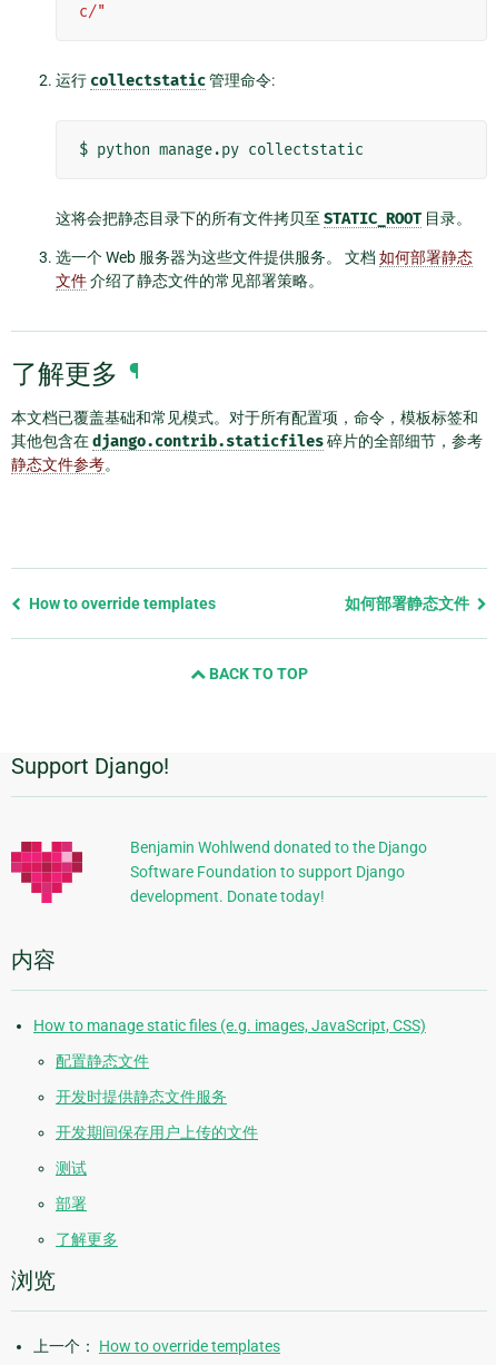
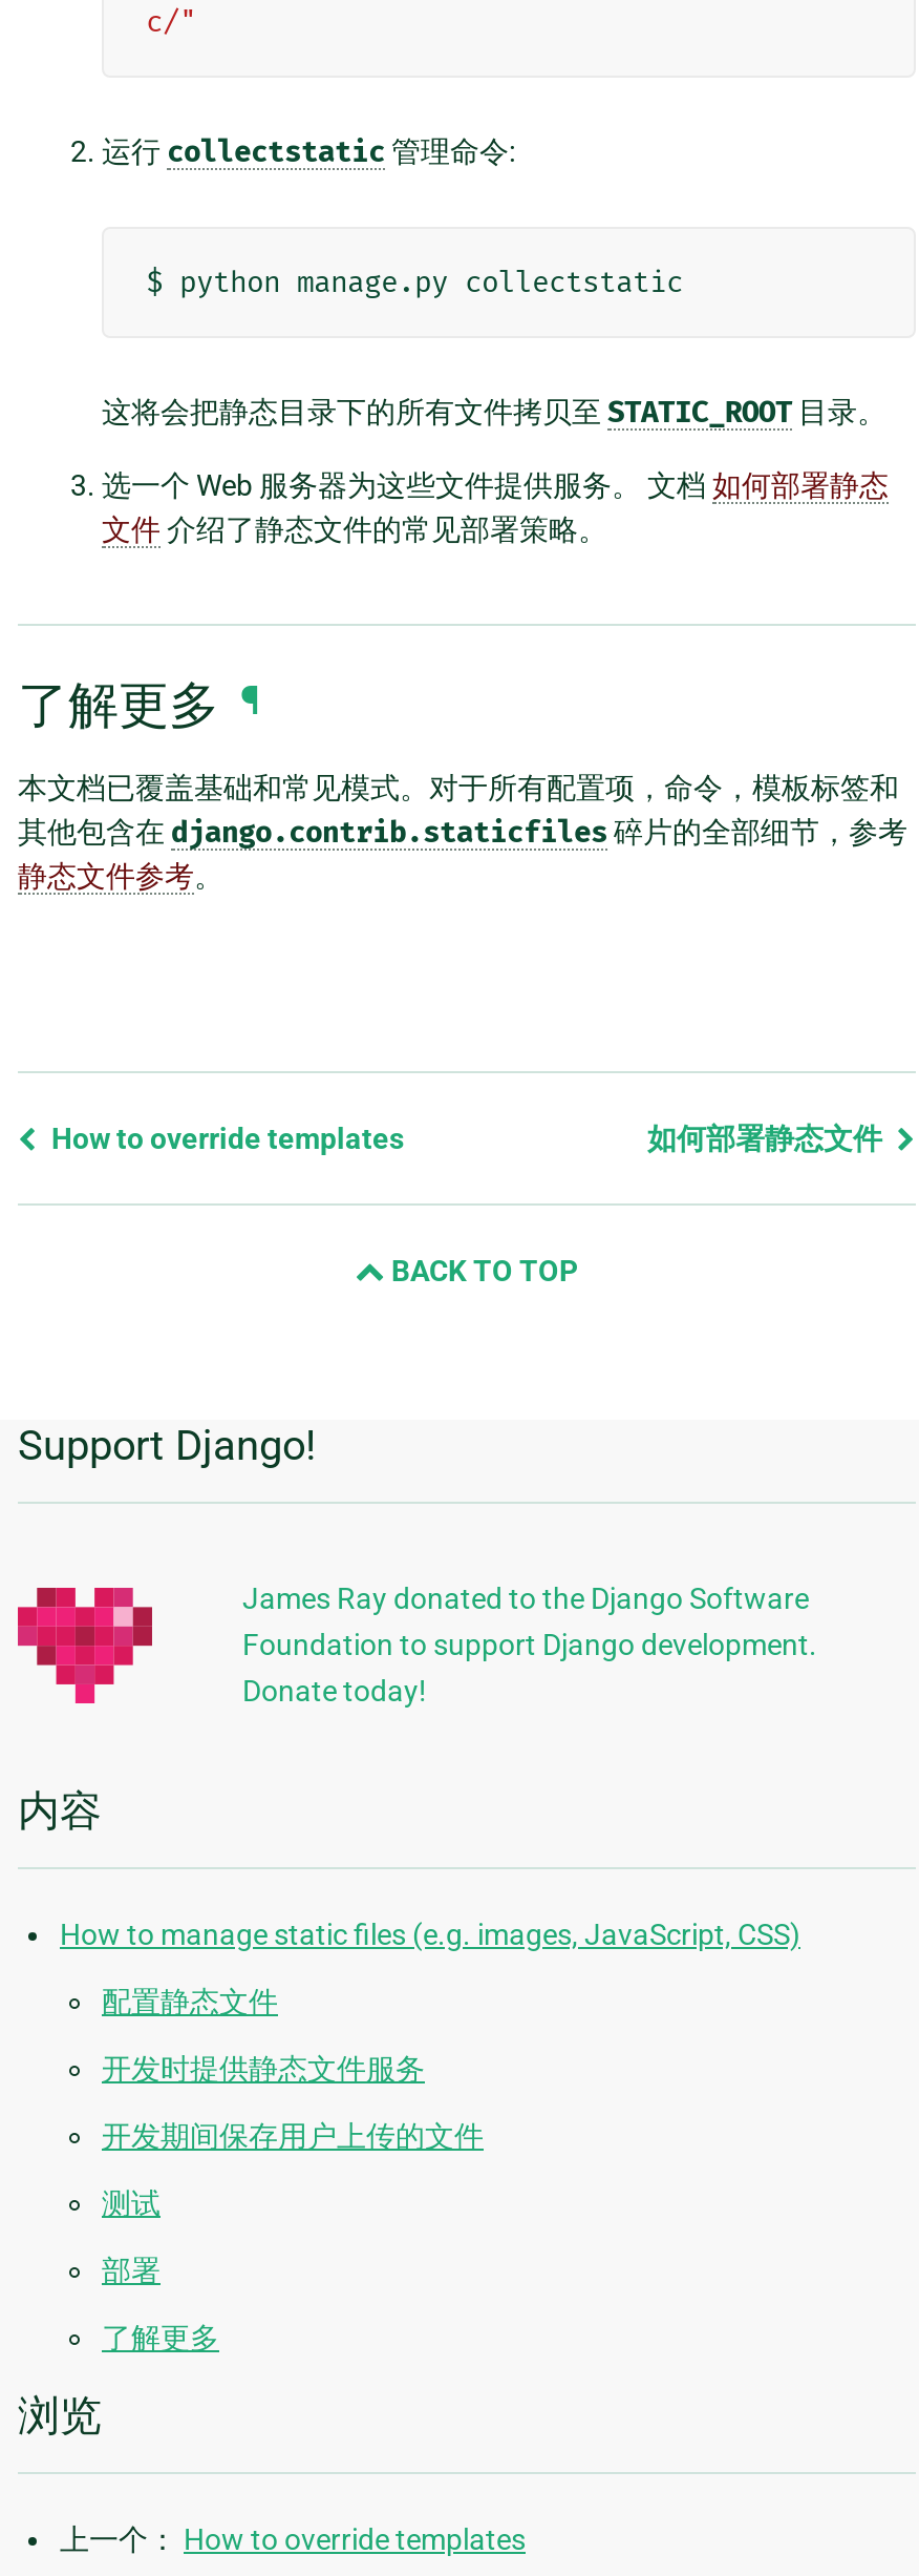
- Benjamin Wohlwend donated to the Django
- Software Foundation to support Django
- development. Donate today!
+ James Ray donated to the Django Software
+ Foundation to support Django development.
+ Donate today!
